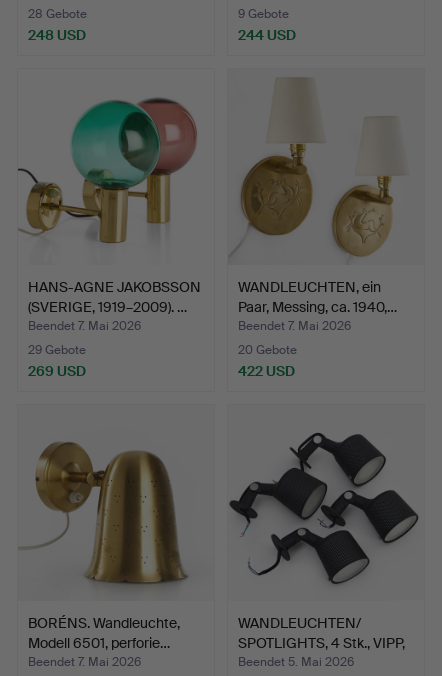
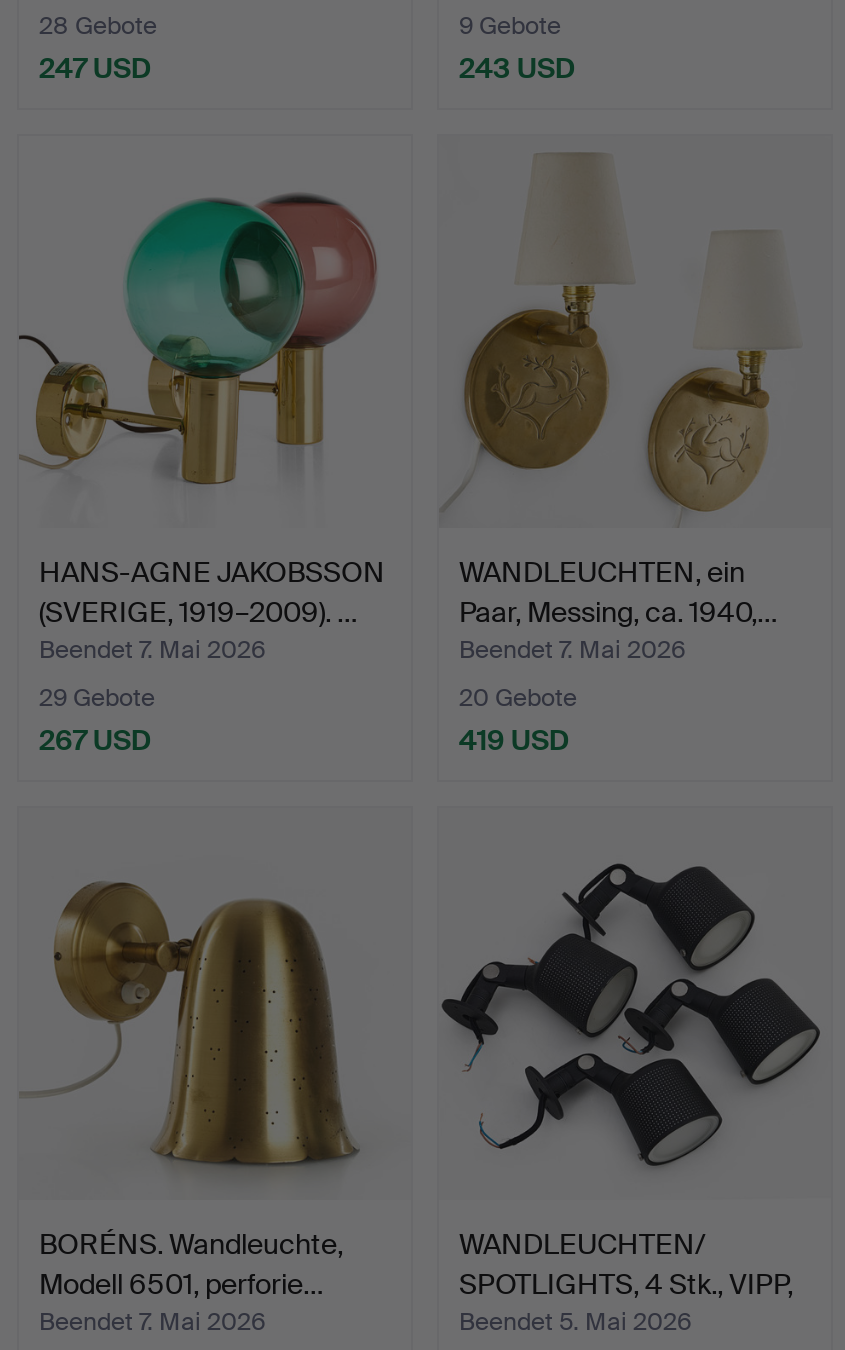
- 248 USD
+ 247 USD

- 244 USD
+ 243 USD

- 269 USD
+ 267 USD

- 422 USD
+ 419 USD
